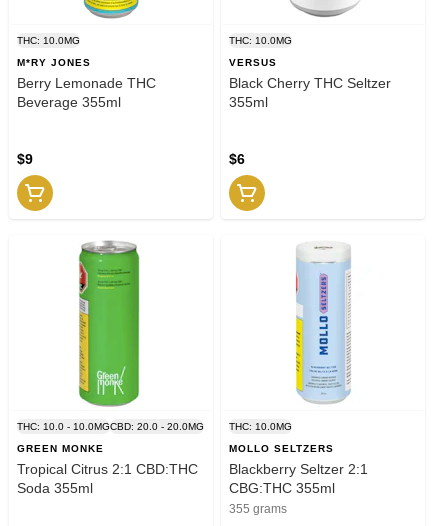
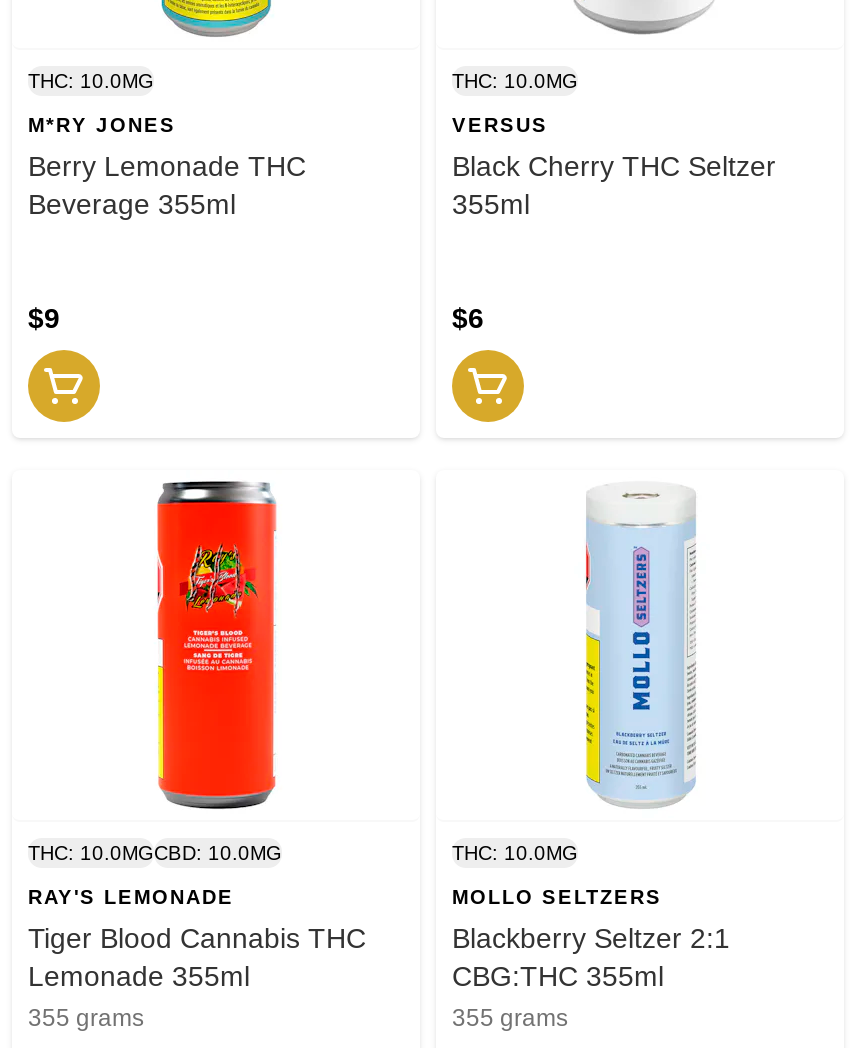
- [image]
- THC: 10.0 - 10.0MGCBD: 20.0 - 20.0MG
+ [image]
+ THC: 10.0MGCBD: 10.0MG

- GREEN MONKE
- Tropical Citrus 2:1 CBD:THC
- Soda 355ml
+ RAY'S LEMONADE
+ Tiger Blood Cannabis THC
+ Lemonade 355ml
+ 355 grams
